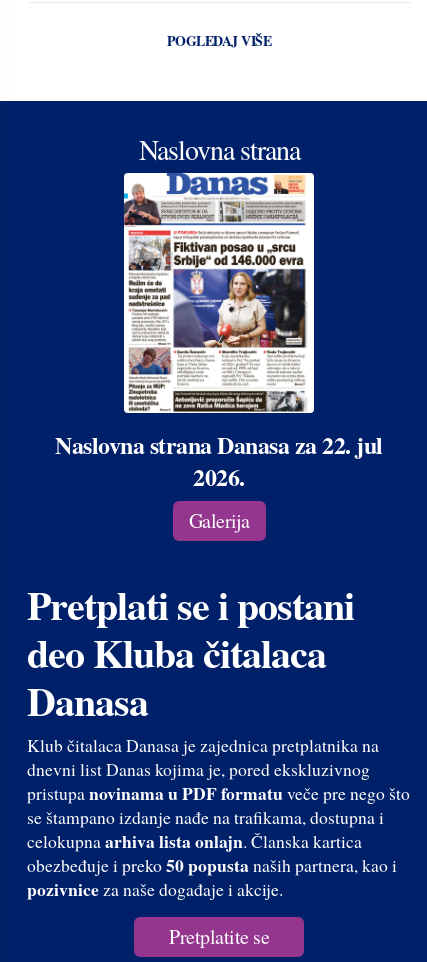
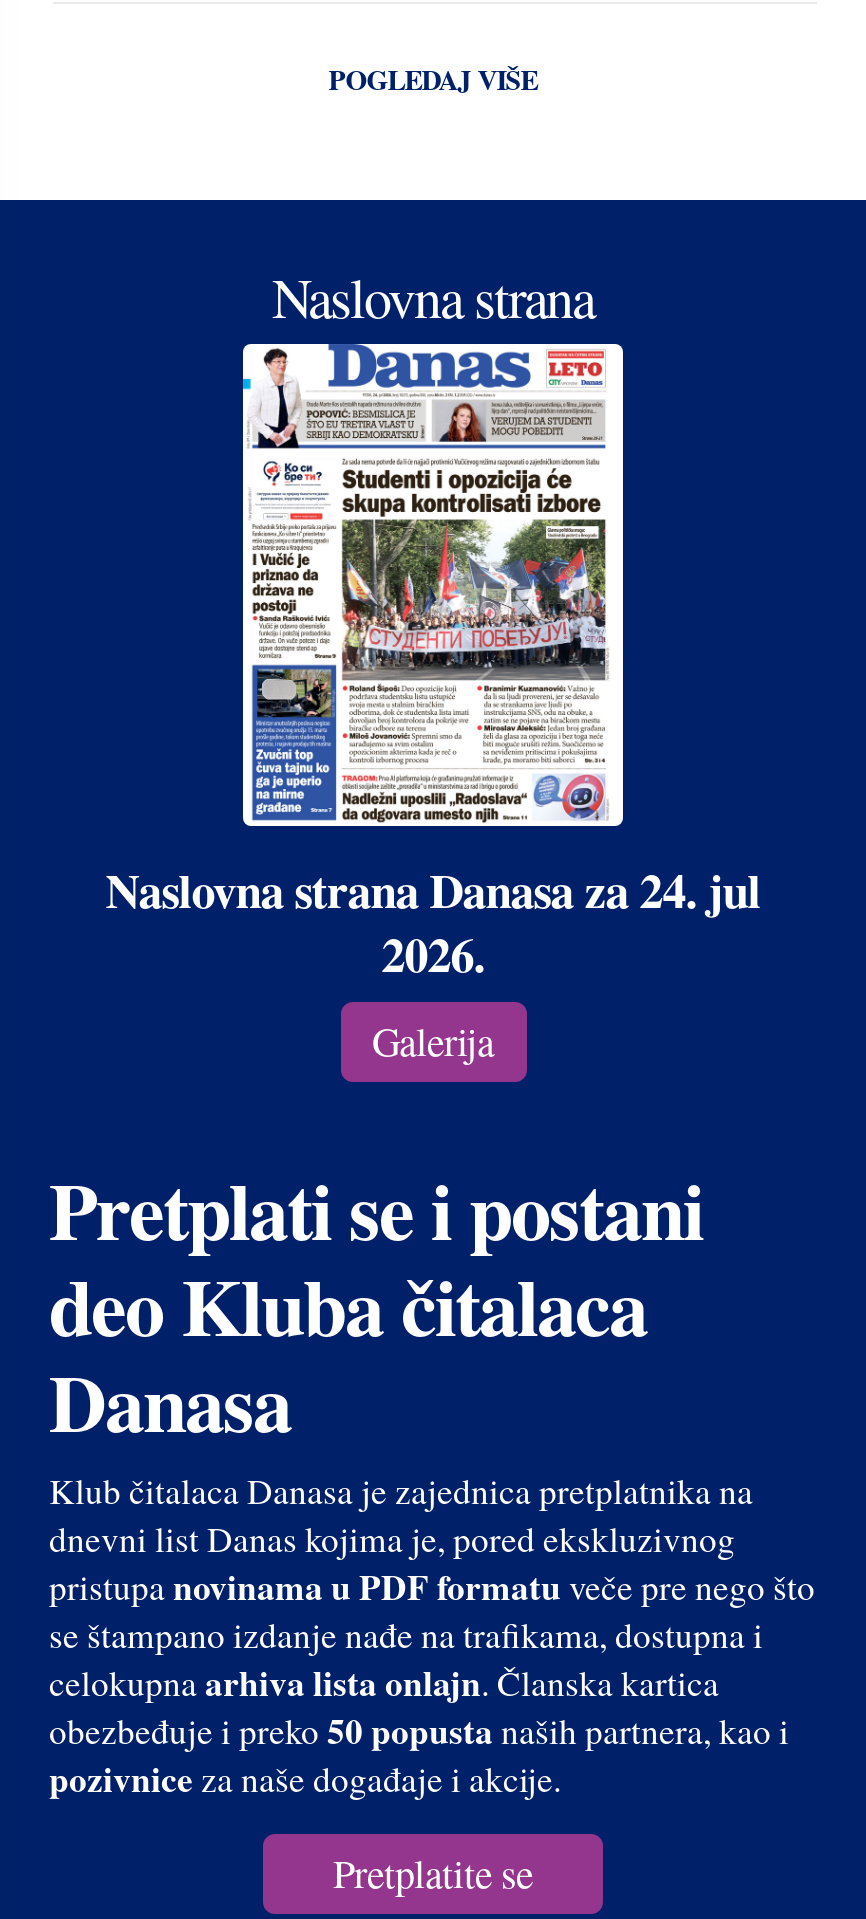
- [image]
- Naslovna strana Danasa za 22. jul
+ [image]
+ Naslovna strana Danasa za 24. jul
